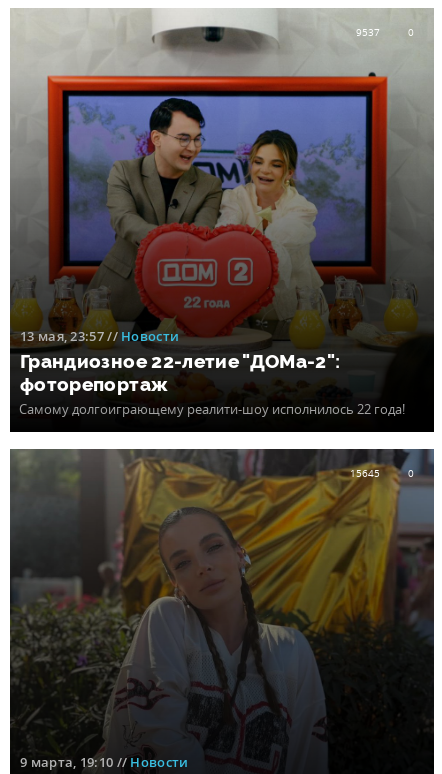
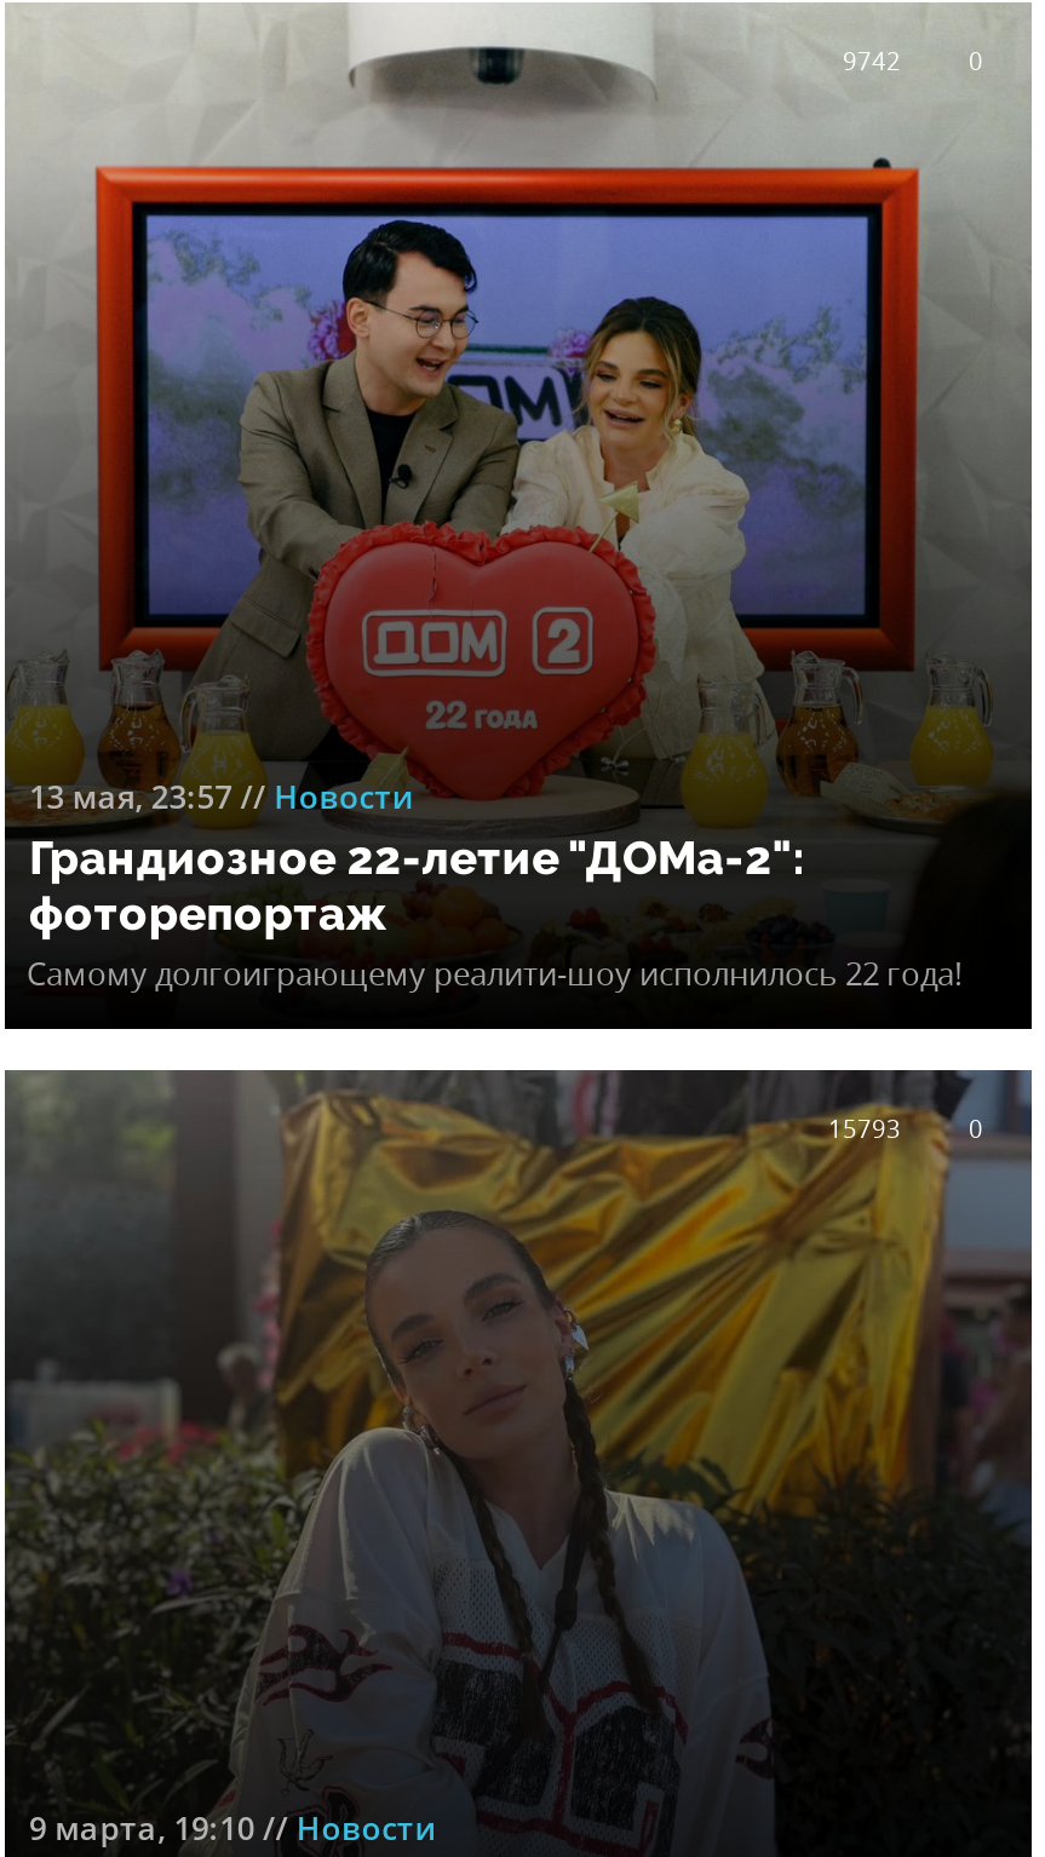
- 9537
+ 9742

- 15645
+ 15793
